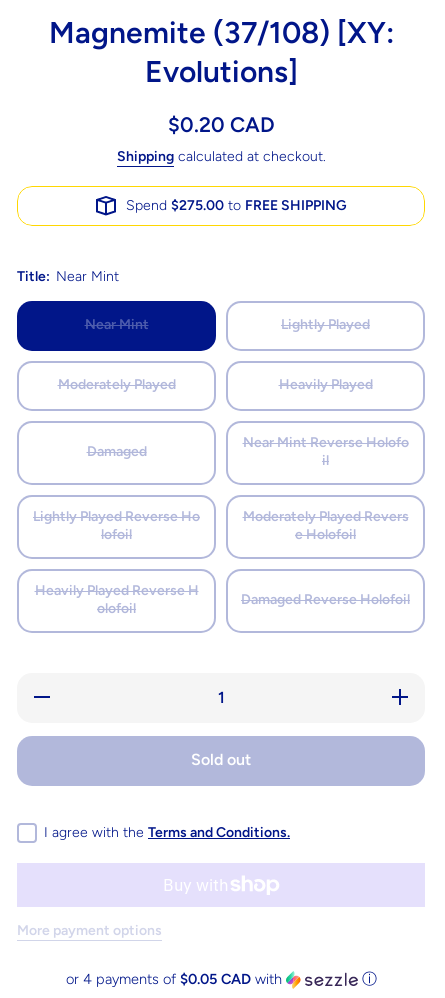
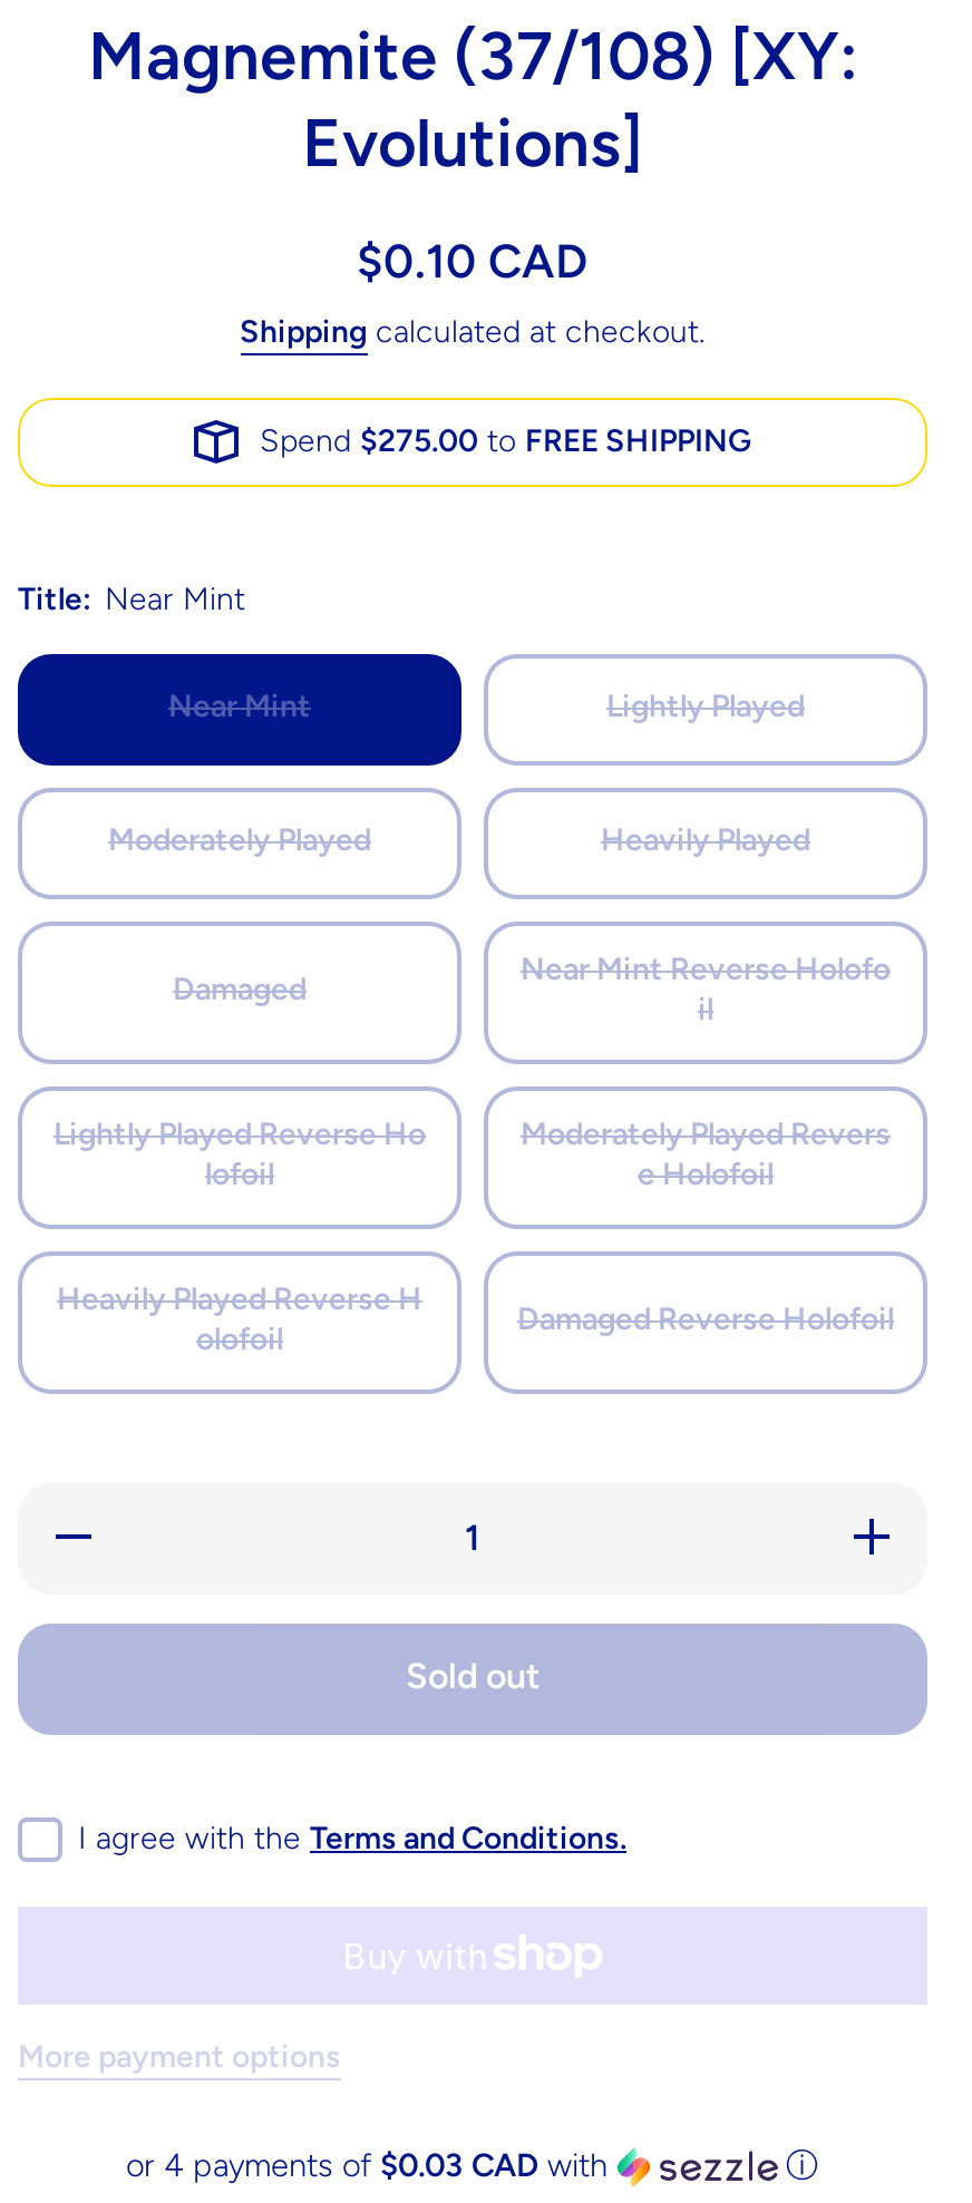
- $0.20 CAD
+ $0.10 CAD

- or 4 payments of $0.05 CAD with
+ or 4 payments of $0.03 CAD with
